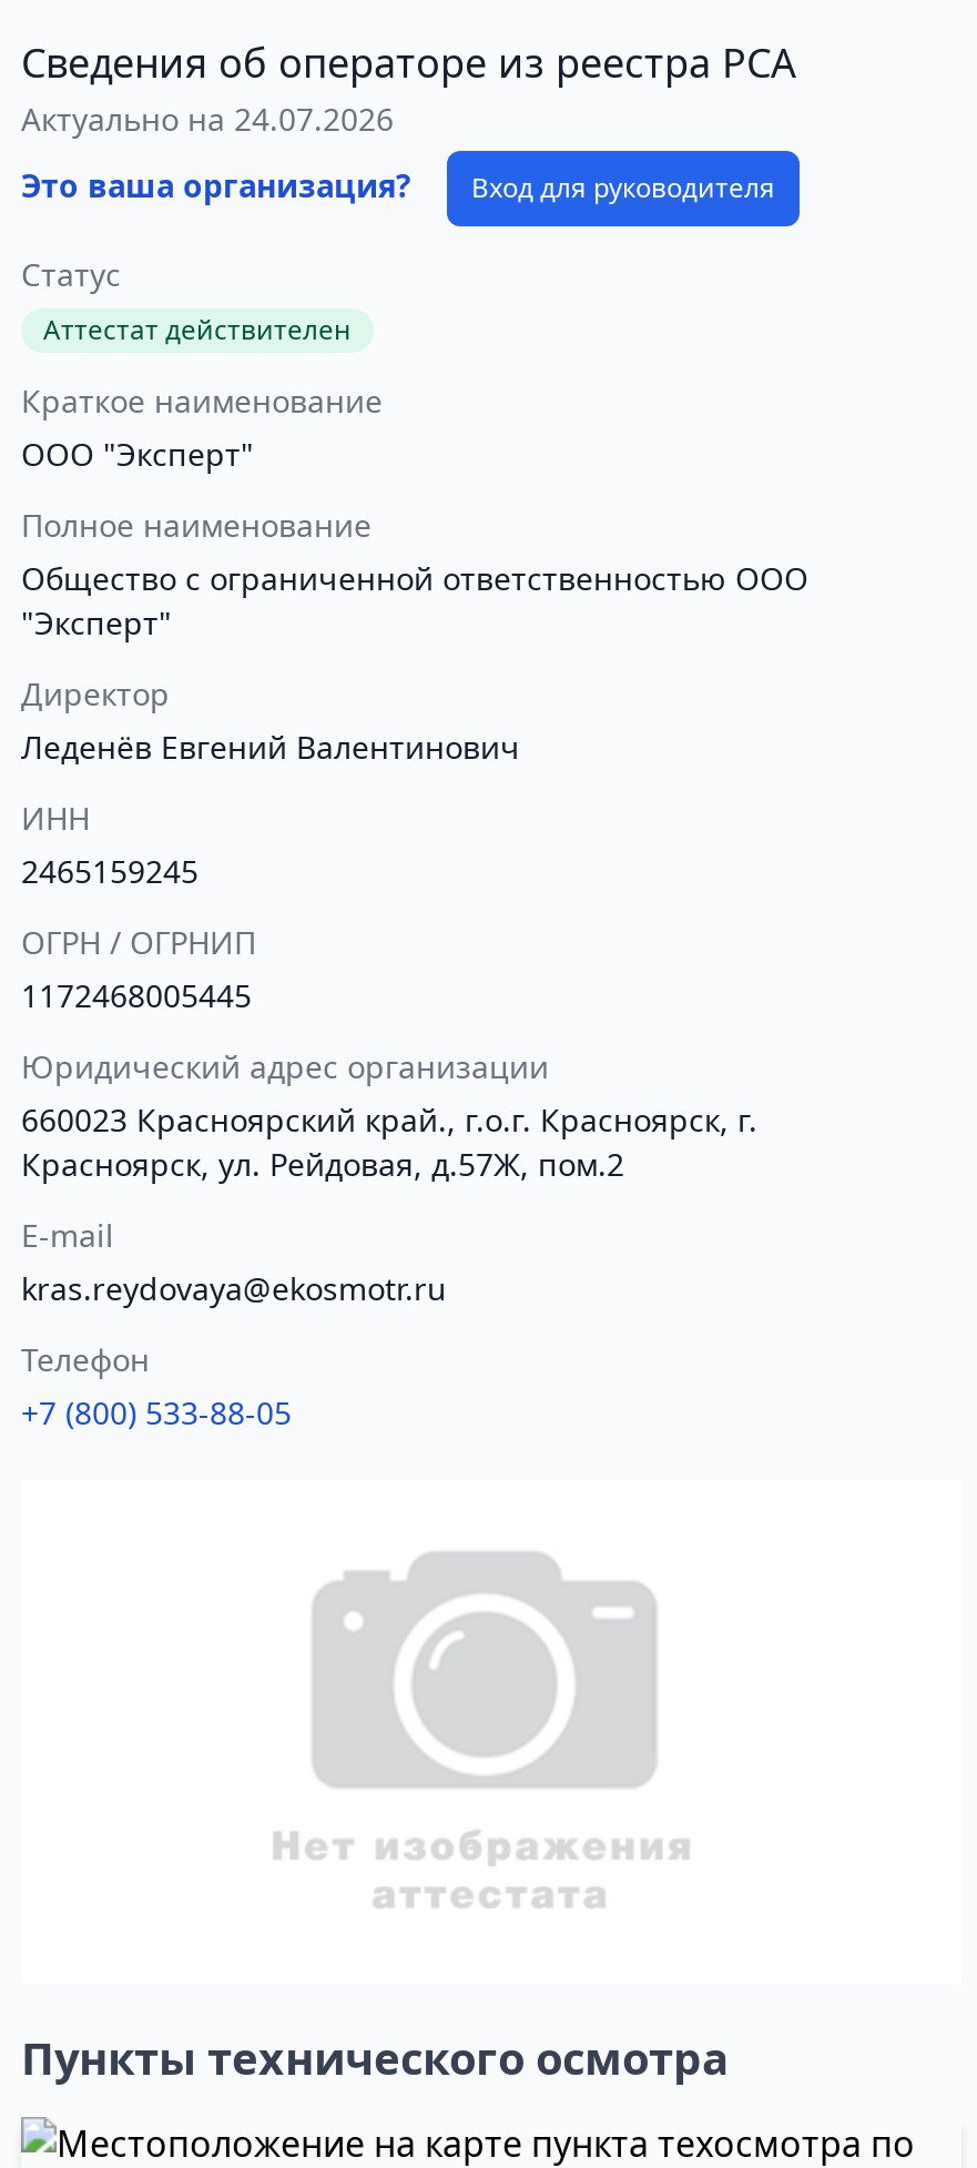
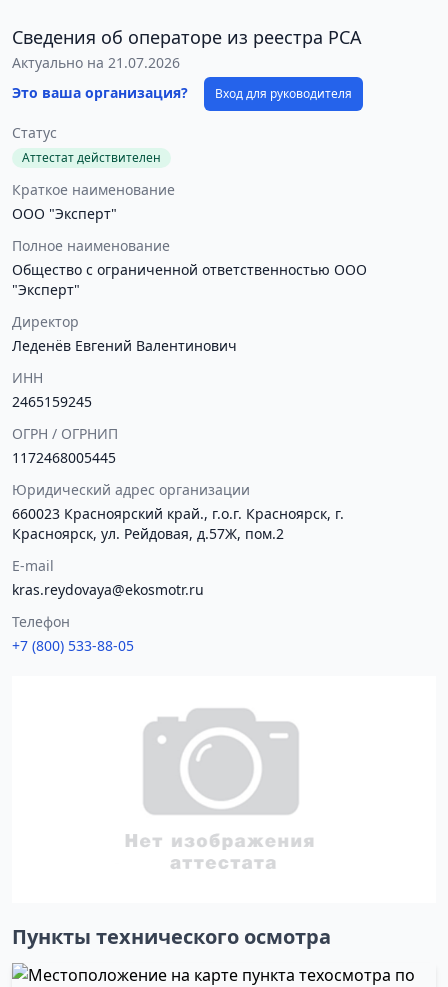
- Актуально на 24.07.2026
+ Актуально на 21.07.2026
